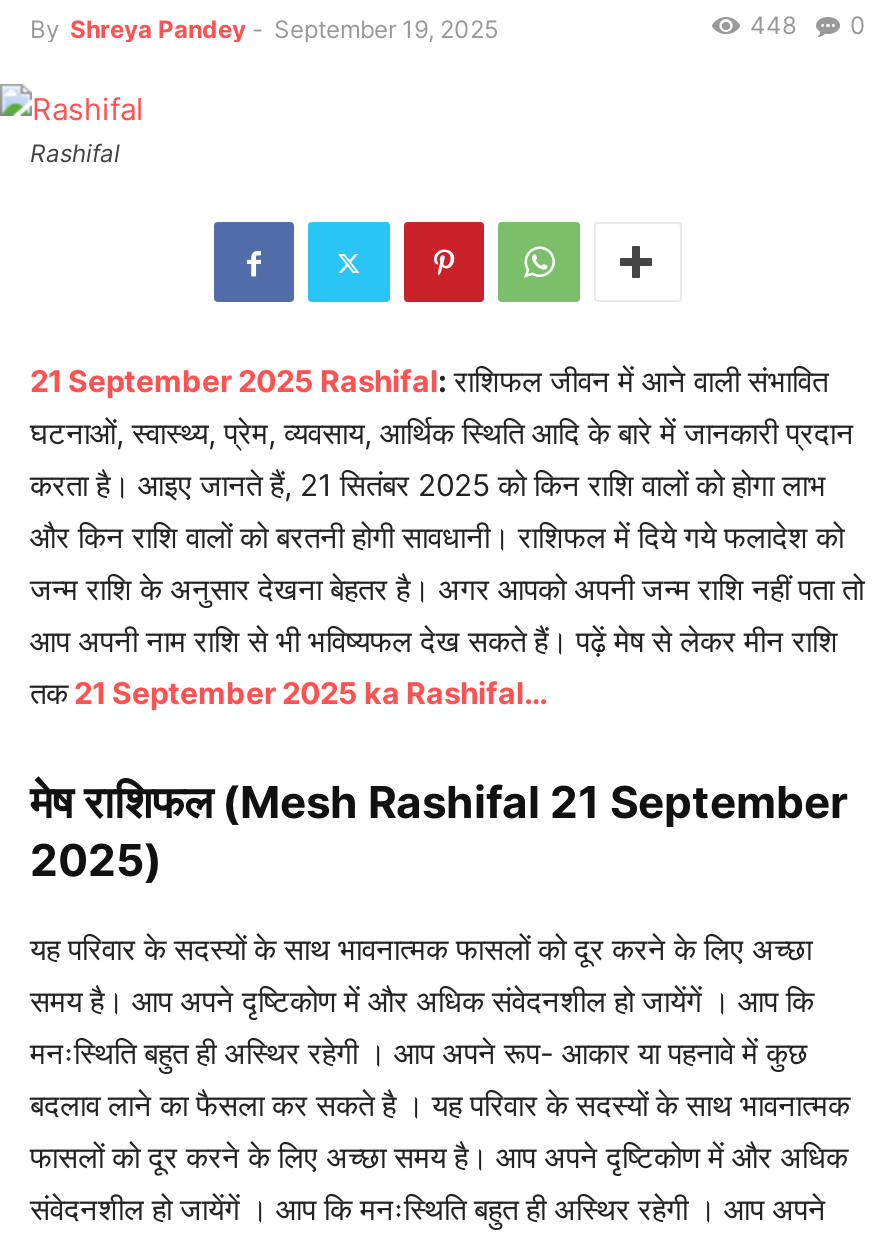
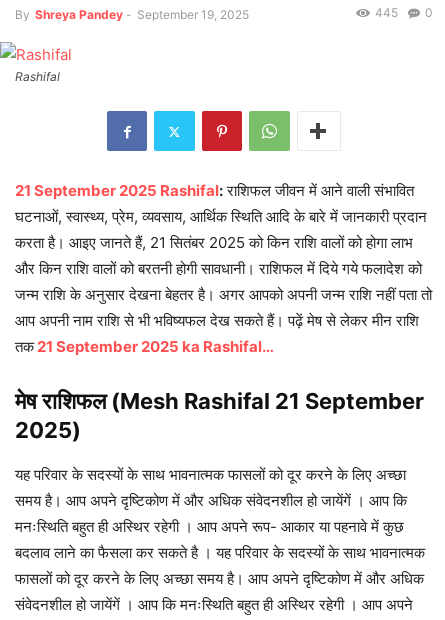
- 448 0
+ 445 0
